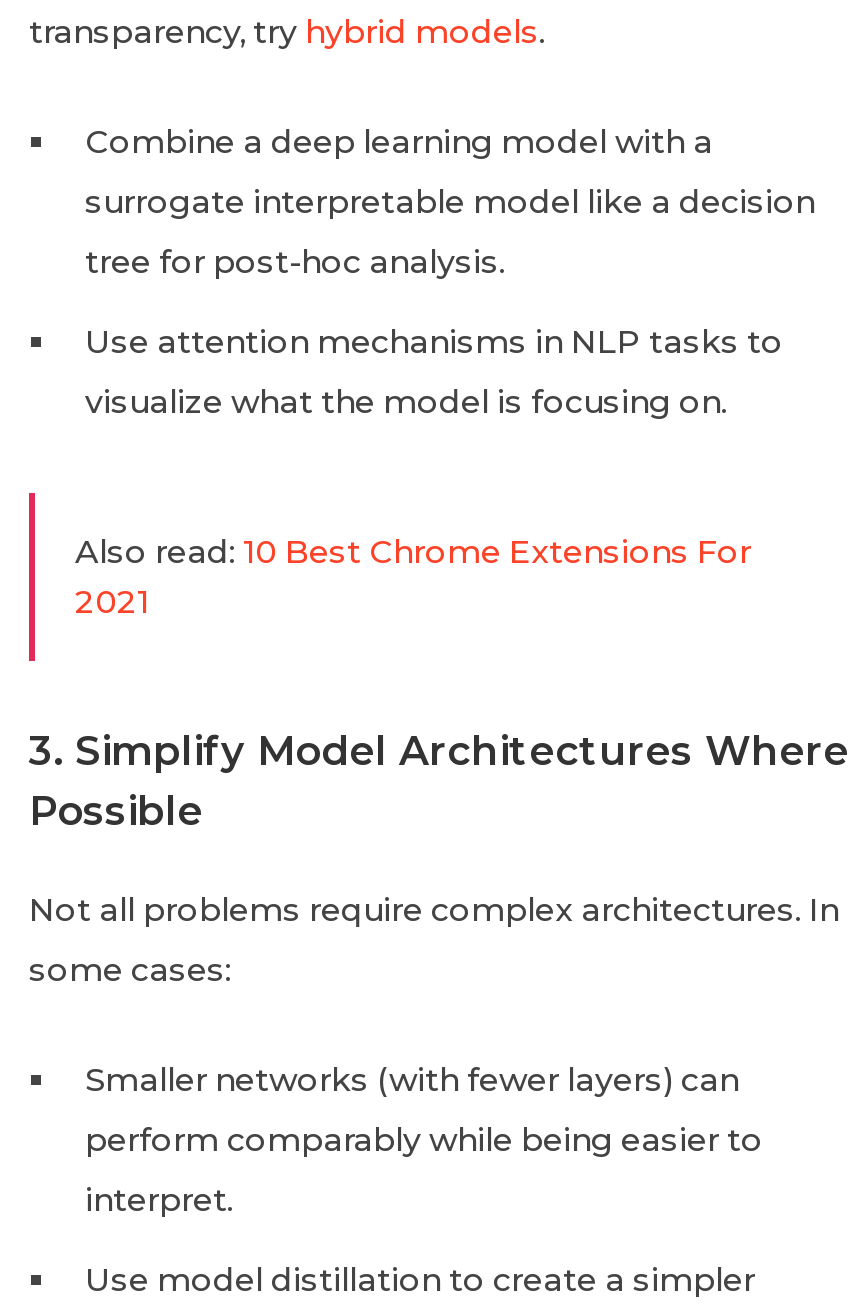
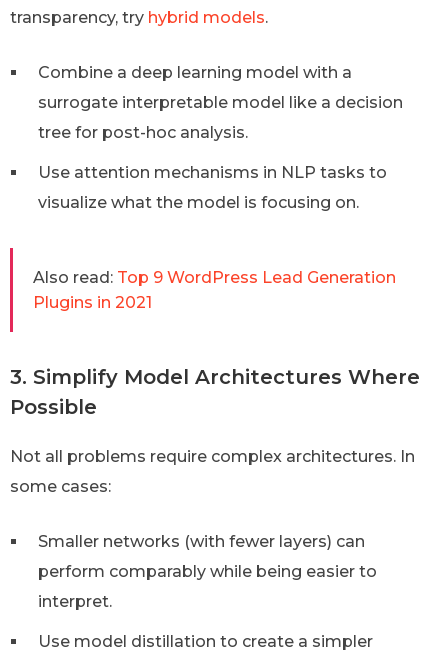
- Also read: 10 Best Chrome Extensions For
- 2021
+ Also read: Top 9 WordPress Lead Generation
+ Plugins in 2021
